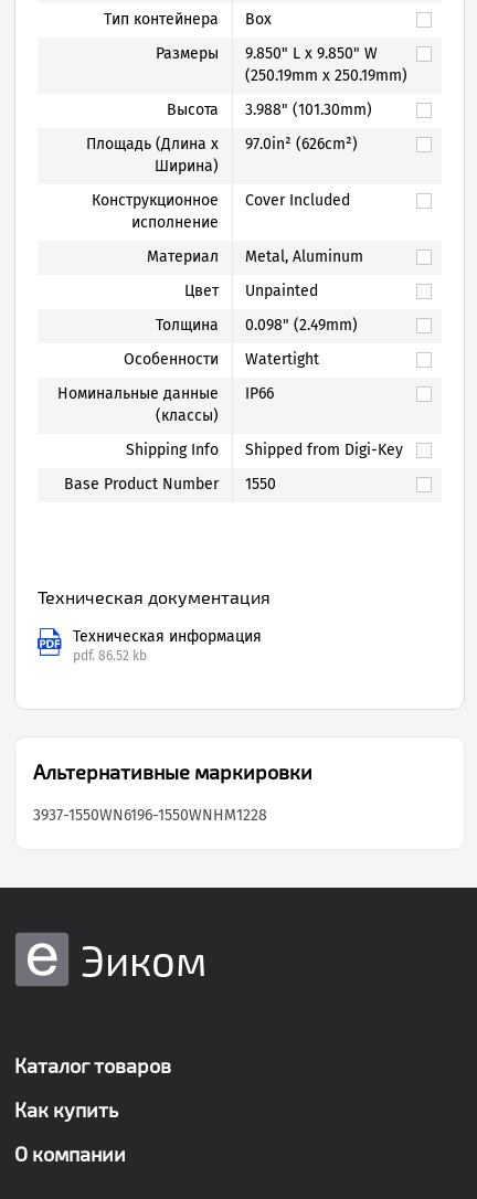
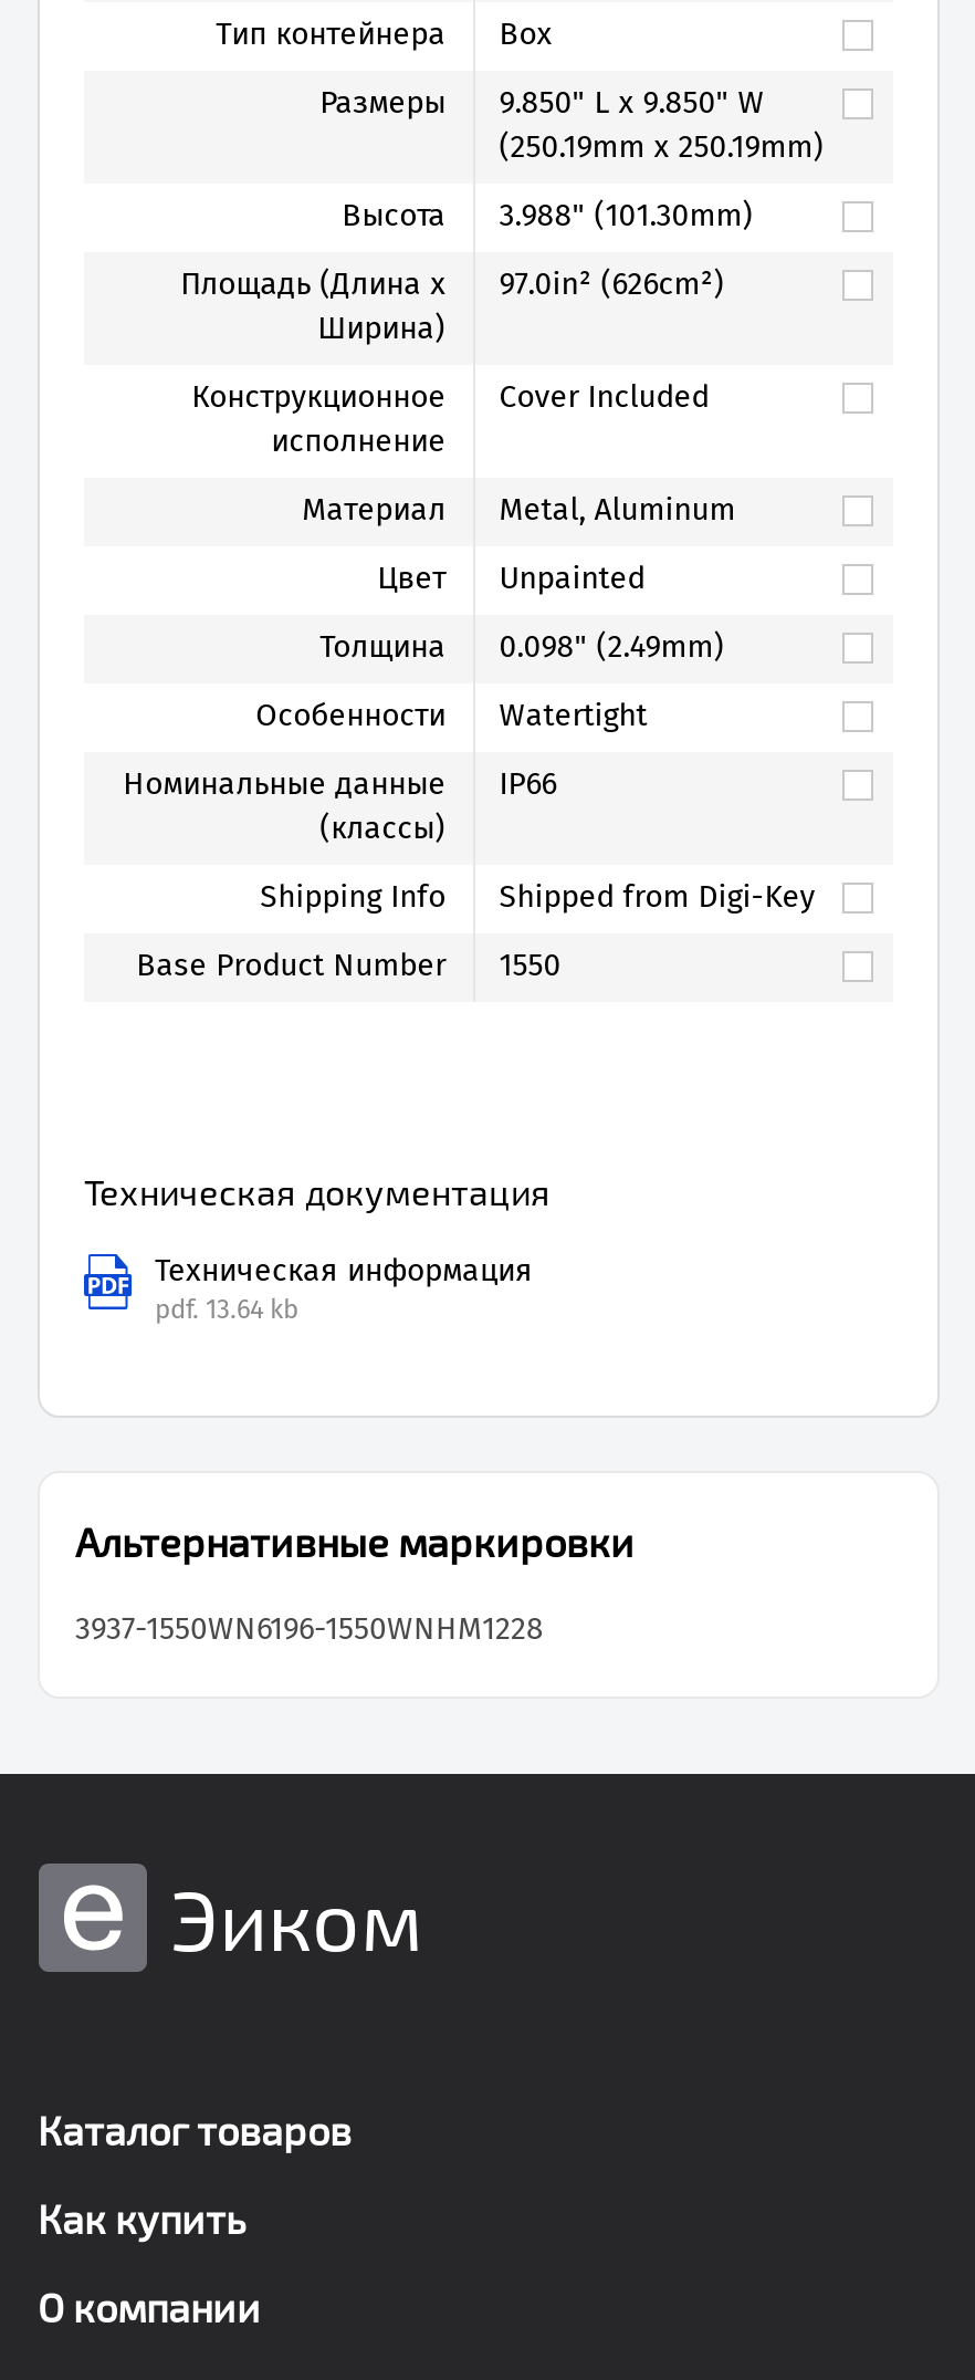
- pdf. 86.52 kb
+ pdf. 13.64 kb
